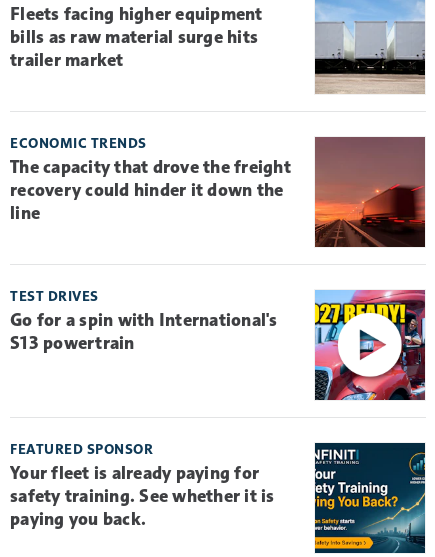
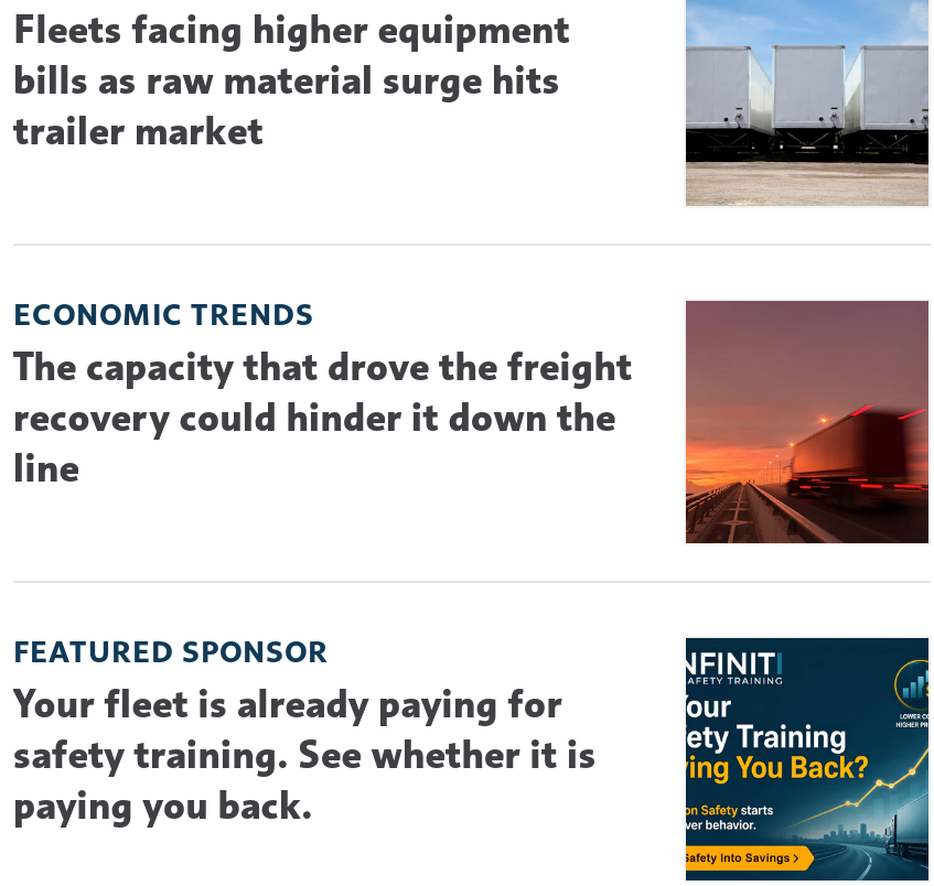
- [image]
- TEST DRIVES
- Go for a spin with International's
- S13 powertrain
